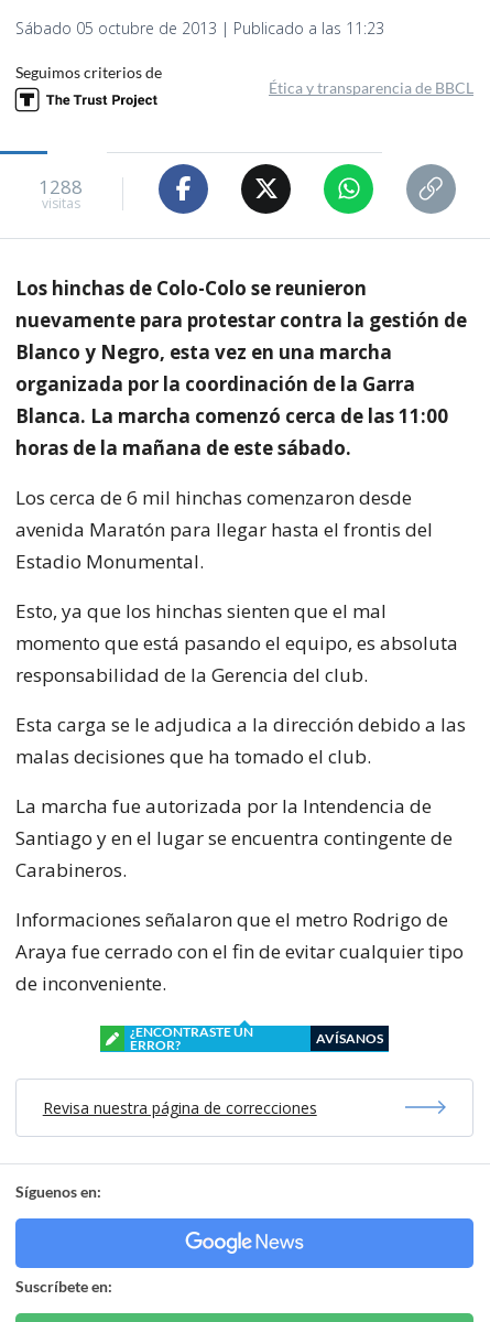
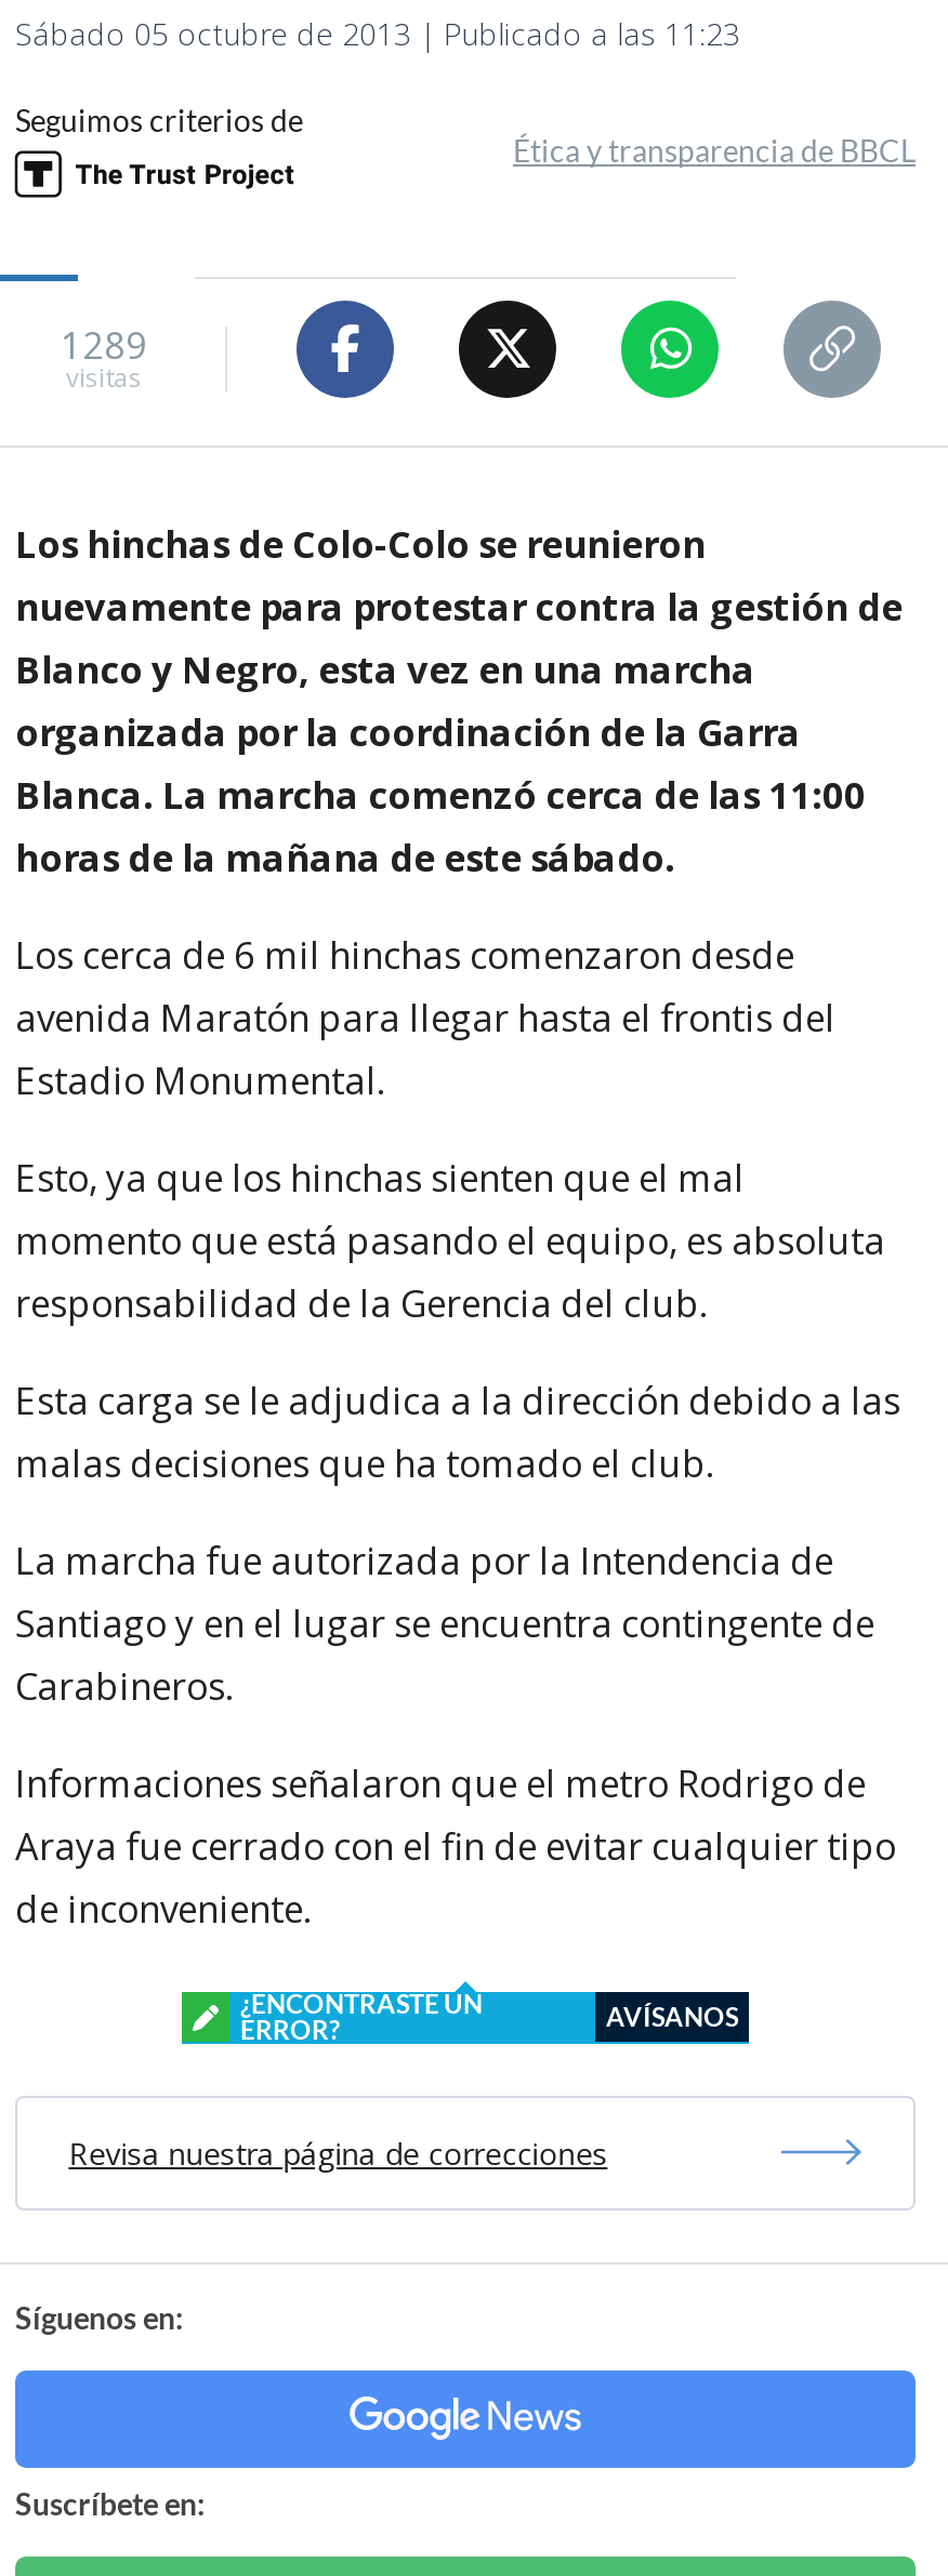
- 1288
+ 1289
